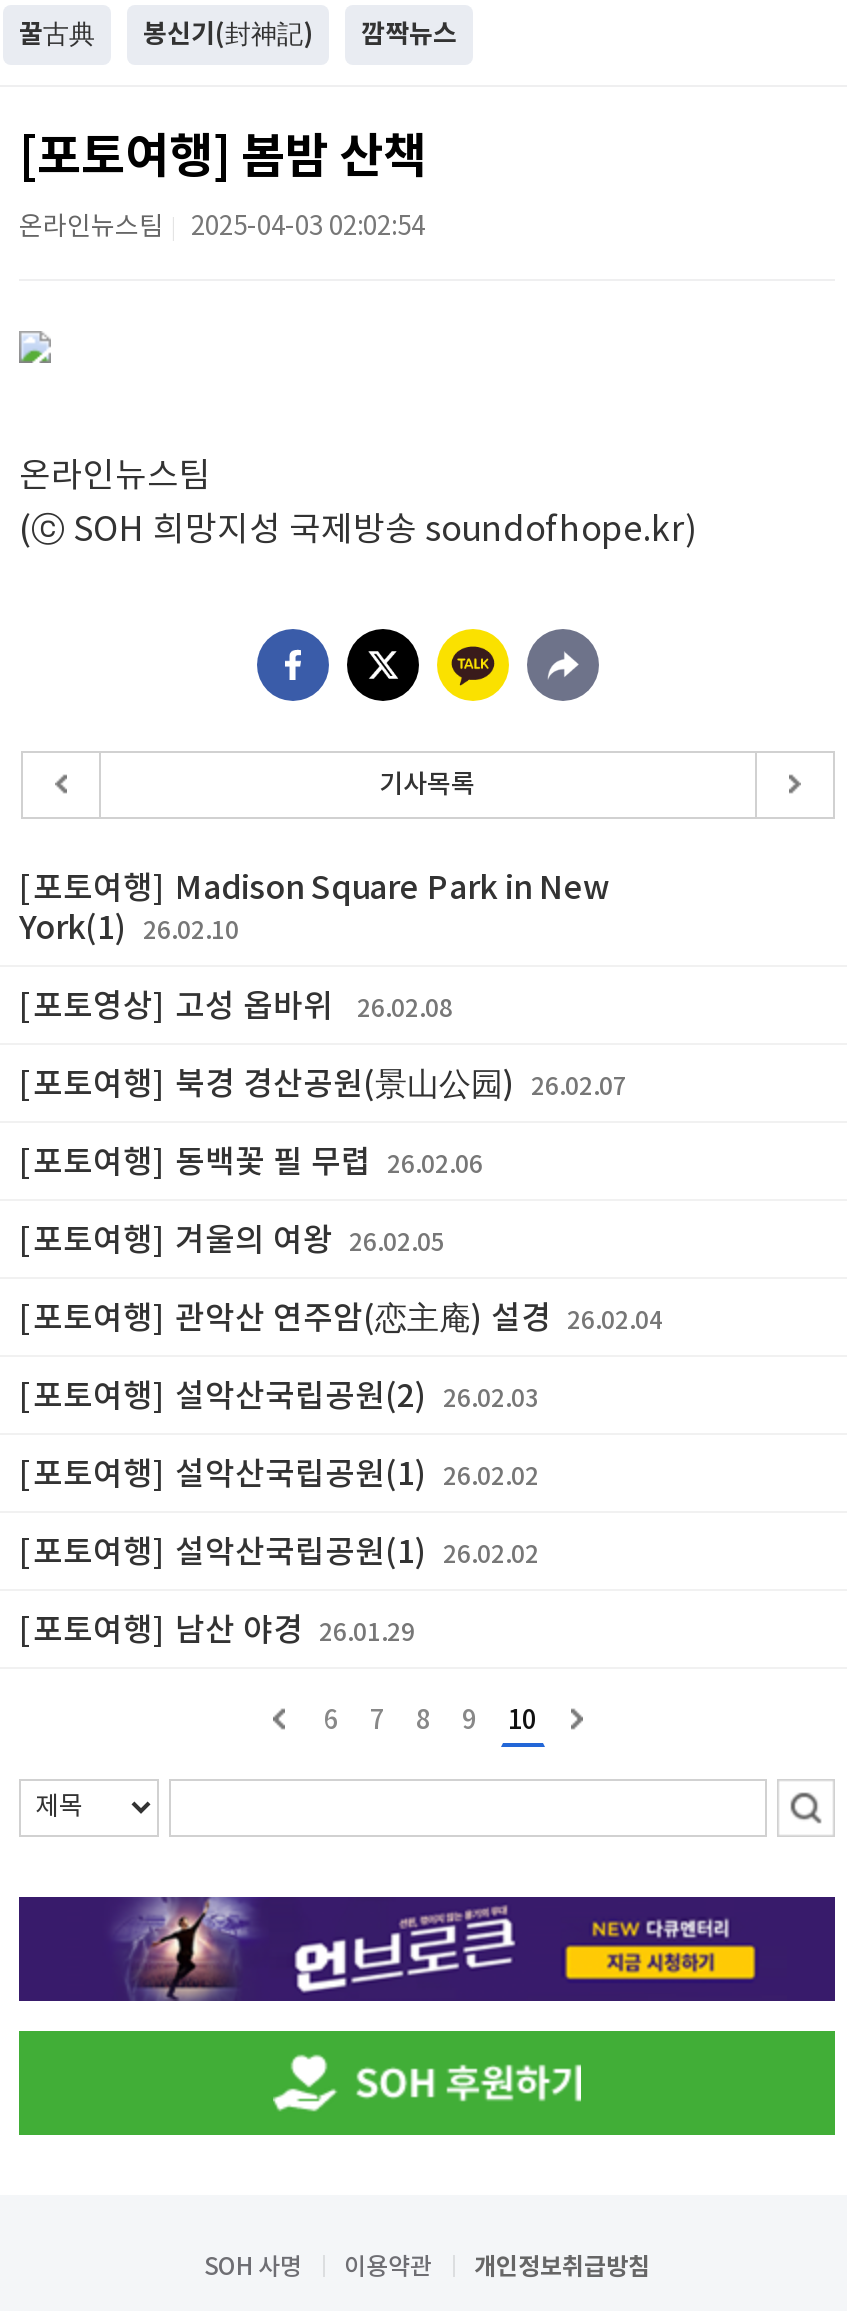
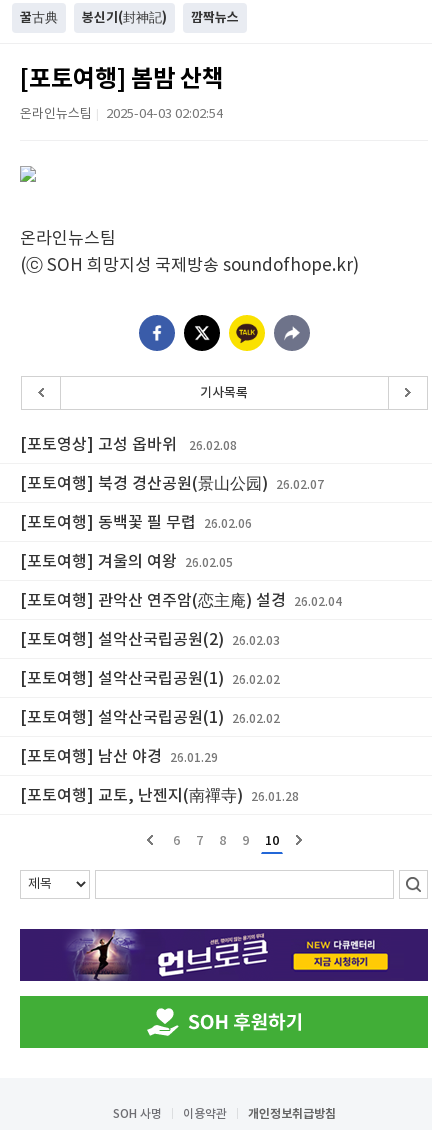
- [포토여행] Madison Square Park in New
- York(1) 26.02.10

moved up: [포토영상] 고성 옵바위 26.02.08 | [포토여행] 동백꽃 필 무렵 26.02.06 | [포토여행] 겨울의 여왕 26.02.05 | [포토여행] 관악산 연주암(恋主庵) 설경 26.02.04 | [포토여행] 설악산국립공원(2) 26.02.03 | [포토여행] 설악산국립공원(1) 26.02.02 | [포토여행] 설악산국립공원(1) 26.02.02 | [포토여행] 남산 야경 26.01.29

+ [포토여행] 교토, 난젠지(南禪寺) 26.01.28
